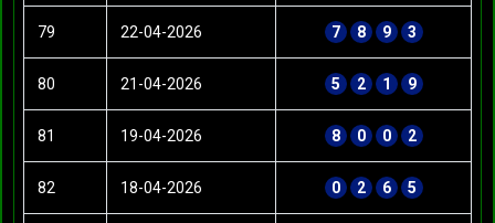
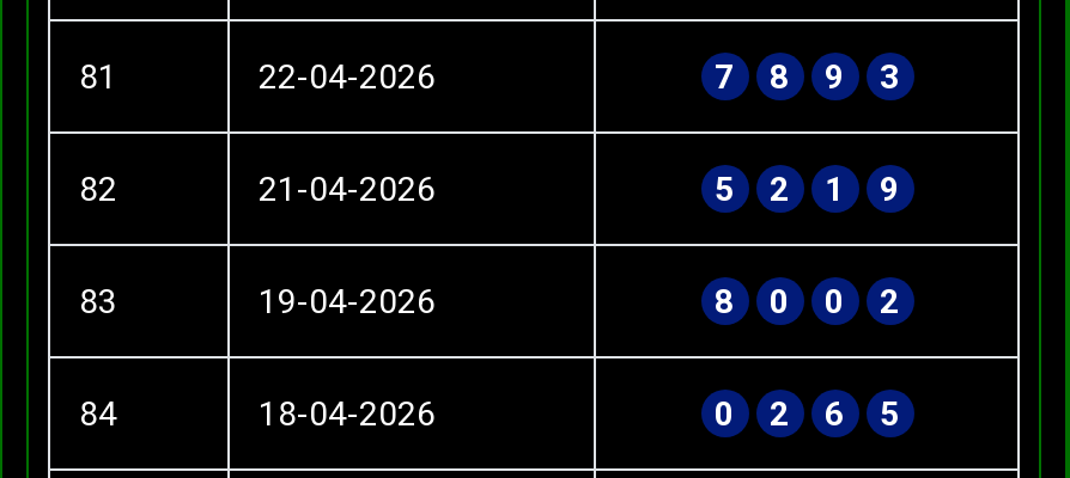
- 79
+ 81

- 80
+ 82

- 81
+ 83

- 82
+ 84
